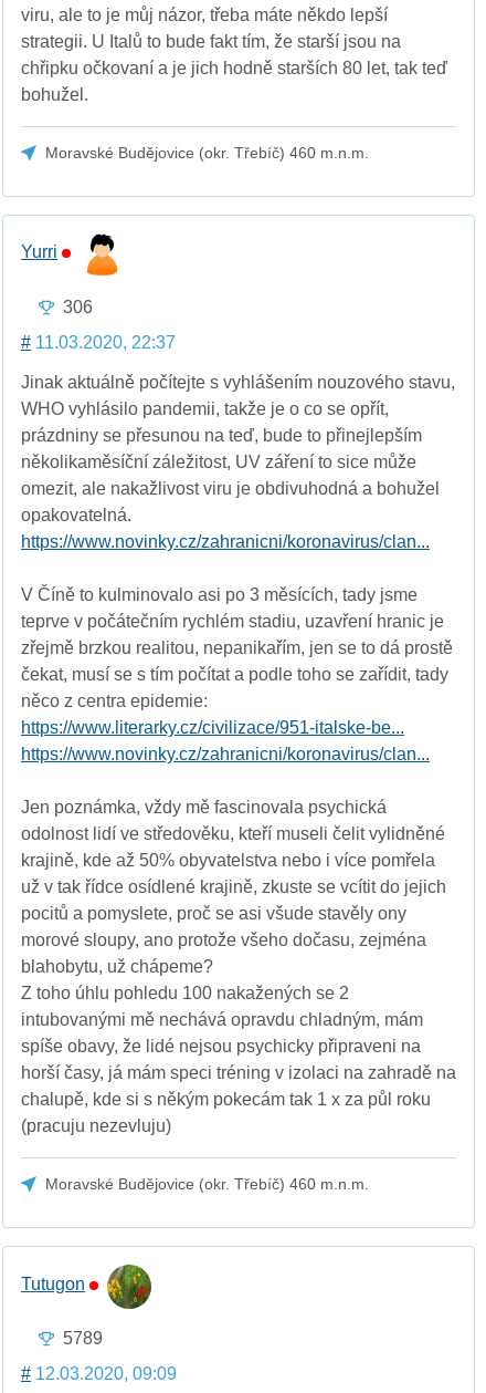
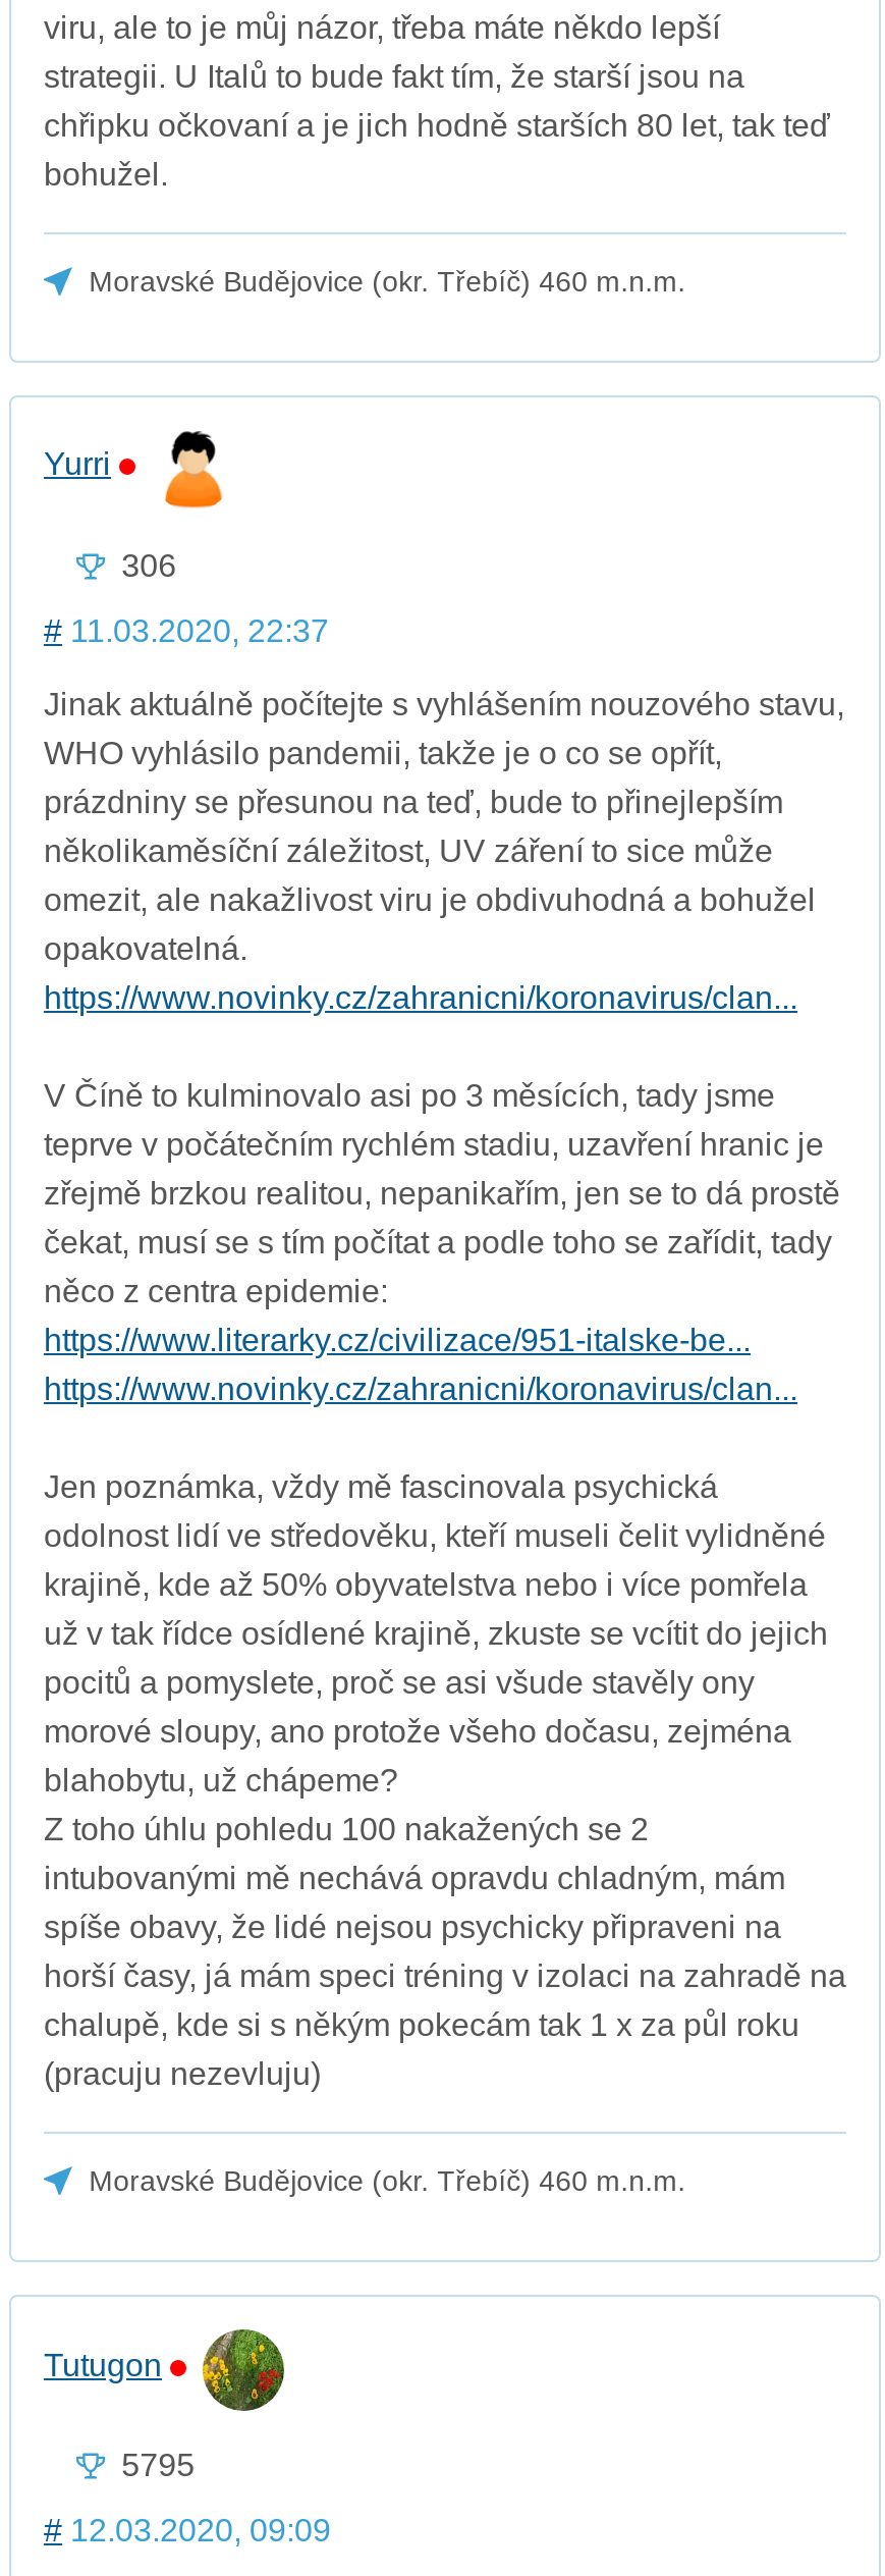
- 5789
+ 5795
